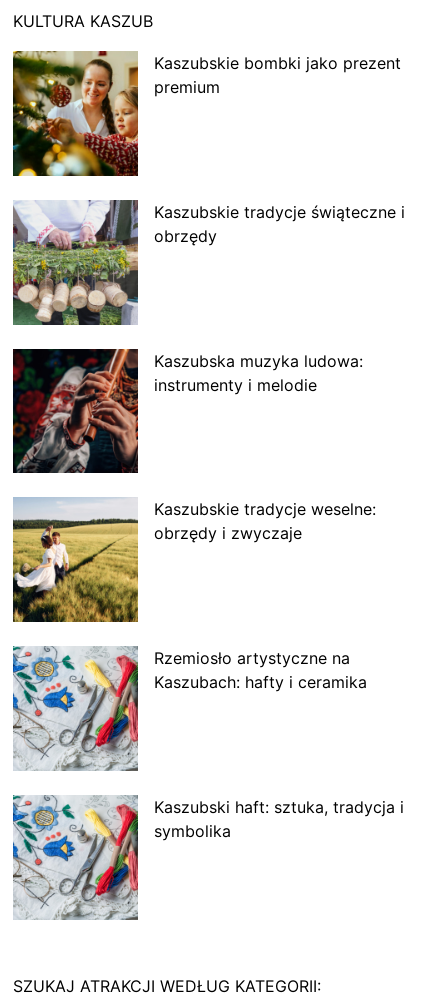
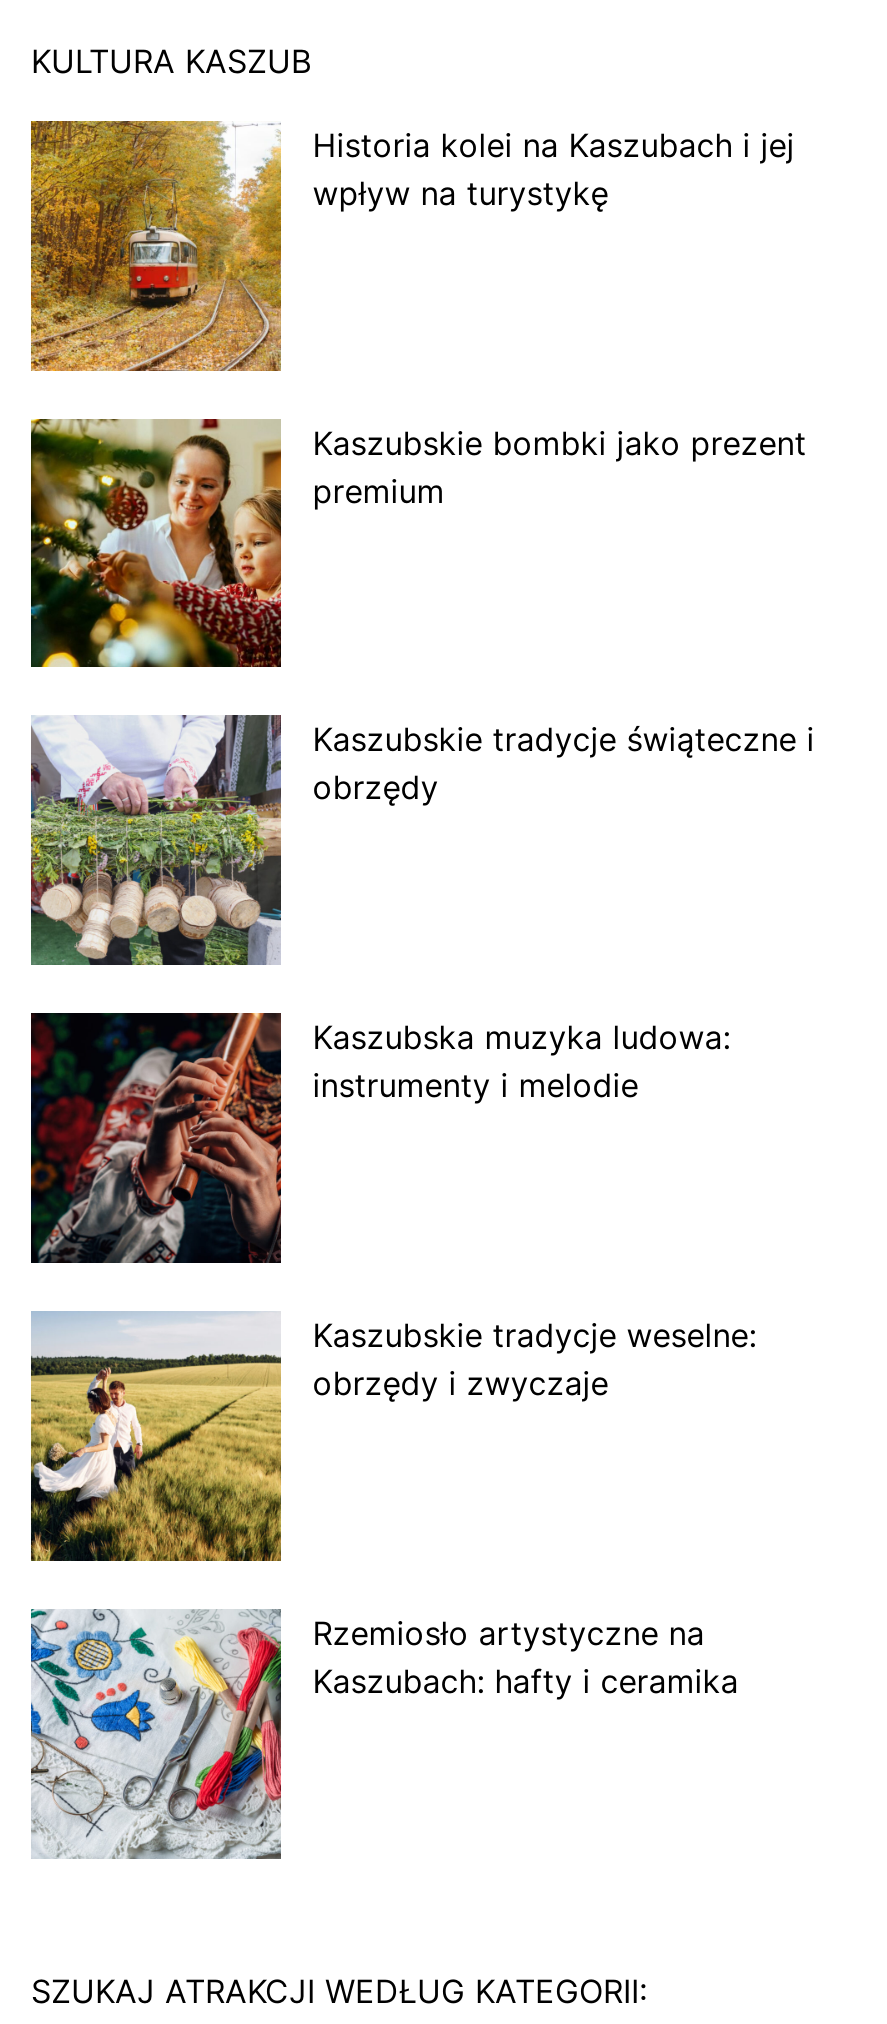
+ [image]
+ Historia kolei na Kaszubach i jej
+ wpływ na turystykę

moved down: [image] | Kaszubskie bombki jako prezent | premium | ... | Rzemiosło artystyczne na | Kaszubach: hafty i ceramika

moved down: [image]

- Kaszubski haft: sztuka, tradycja i
- symbolika
